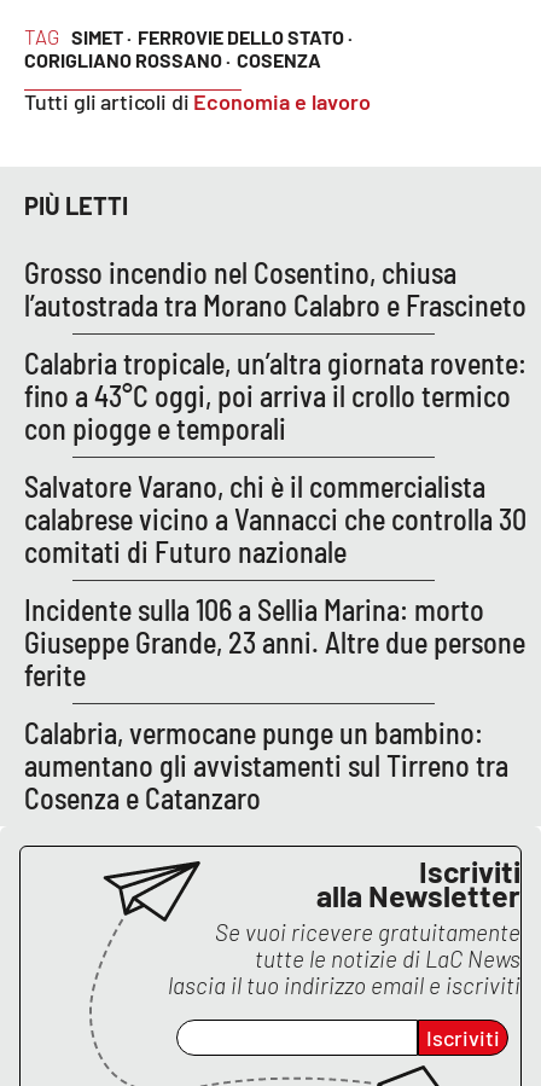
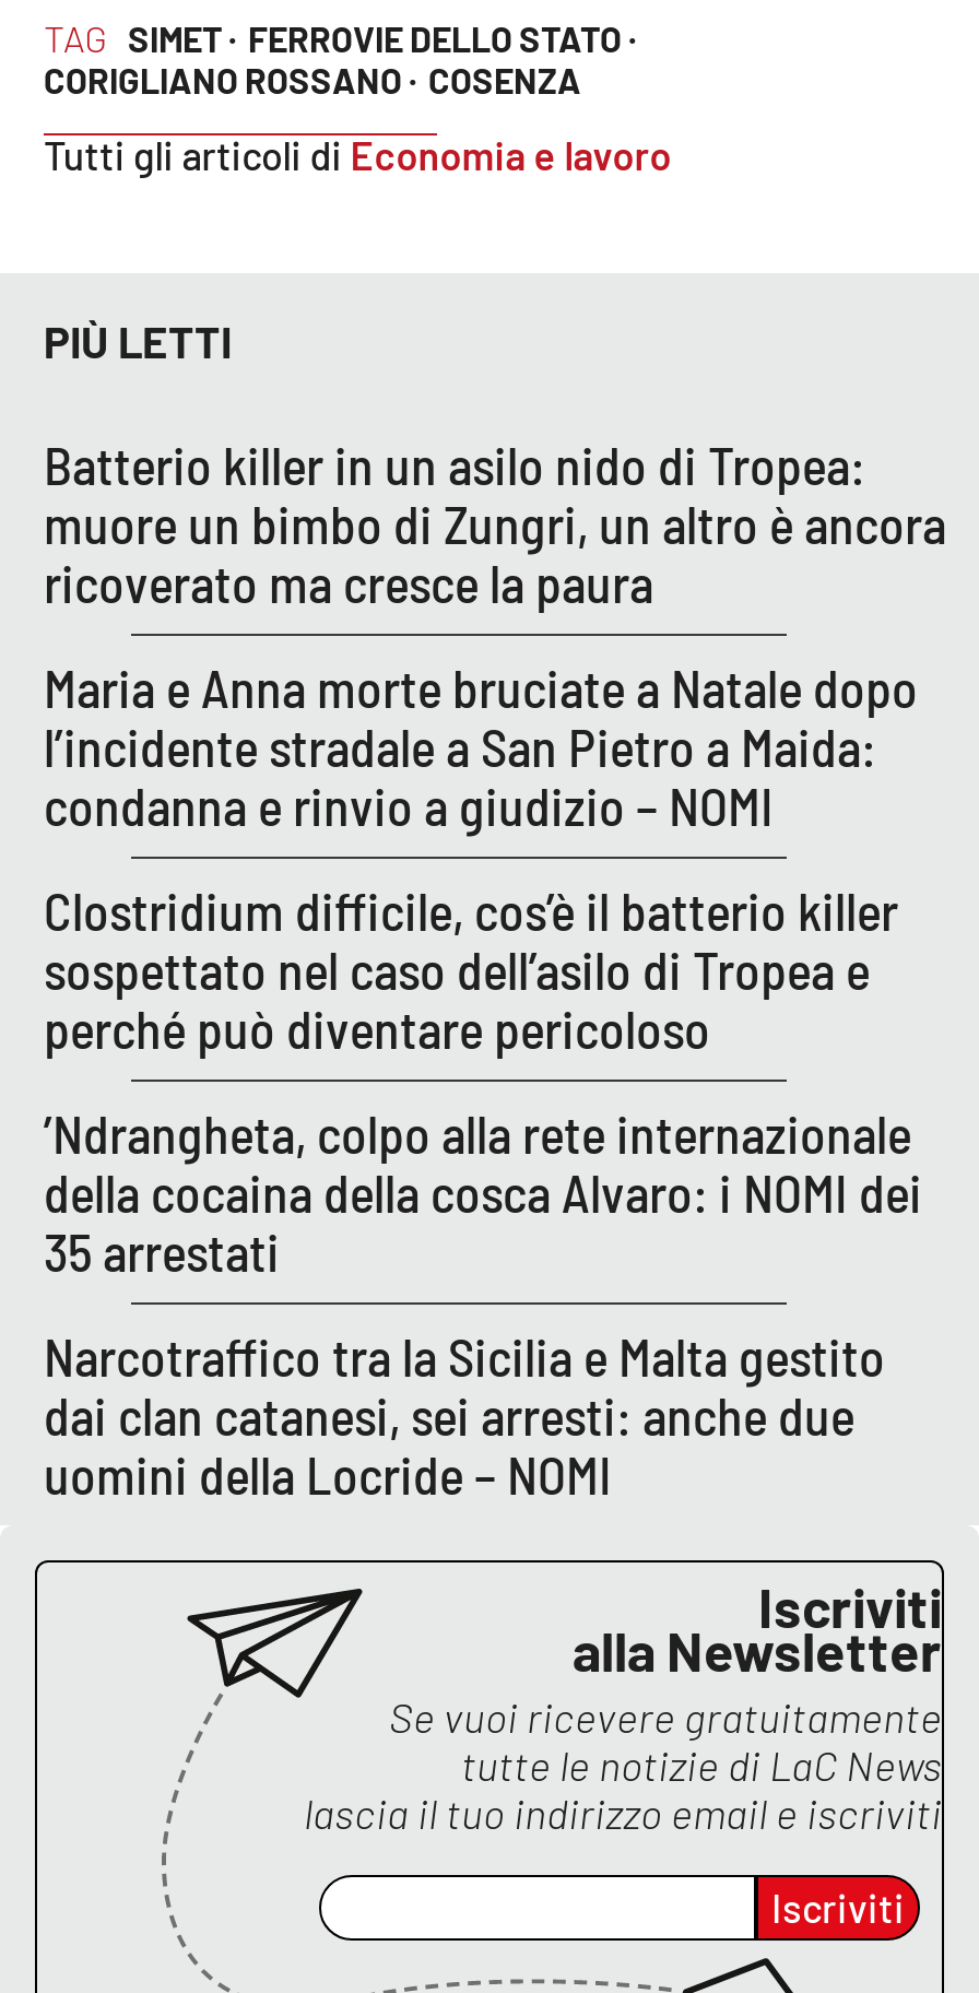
- Grosso incendio nel Cosentino, chiusa
- l’autostrada tra Morano Calabro e Frascineto
+ Batterio killer in un asilo nido di Tropea:
+ muore un bimbo di Zungri, un altro è ancora
+ ricoverato ma cresce la paura

- Calabria tropicale, un’altra giornata rovente:
- fino a 43°C oggi, poi arriva il crollo termico
- con piogge e temporali
+ Maria e Anna morte bruciate a Natale dopo
+ l’incidente stradale a San Pietro a Maida:
+ condanna e rinvio a giudizio – NOMI

- Salvatore Varano, chi è il commercialista
- calabrese vicino a Vannacci che controlla 30
- comitati di Futuro nazionale
+ Clostridium difficile, cos’è il batterio killer
+ sospettato nel caso dell’asilo di Tropea e
+ perché può diventare pericoloso

- Incidente sulla 106 a Sellia Marina: morto
- Giuseppe Grande, 23 anni. Altre due persone
- ferite
+ ’Ndrangheta, colpo alla rete internazionale
+ della cocaina della cosca Alvaro: i NOMI dei
+ 35 arrestati

- Calabria, vermocane punge un bambino:
- aumentano gli avvistamenti sul Tirreno tra
- Cosenza e Catanzaro
+ Narcotraffico tra la Sicilia e Malta gestito
+ dai clan catanesi, sei arresti: anche due
+ uomini della Locride – NOMI
